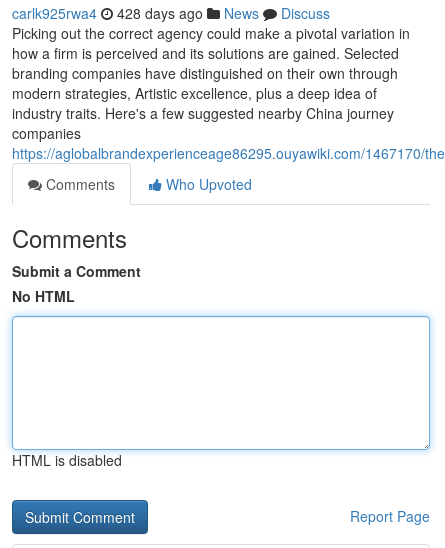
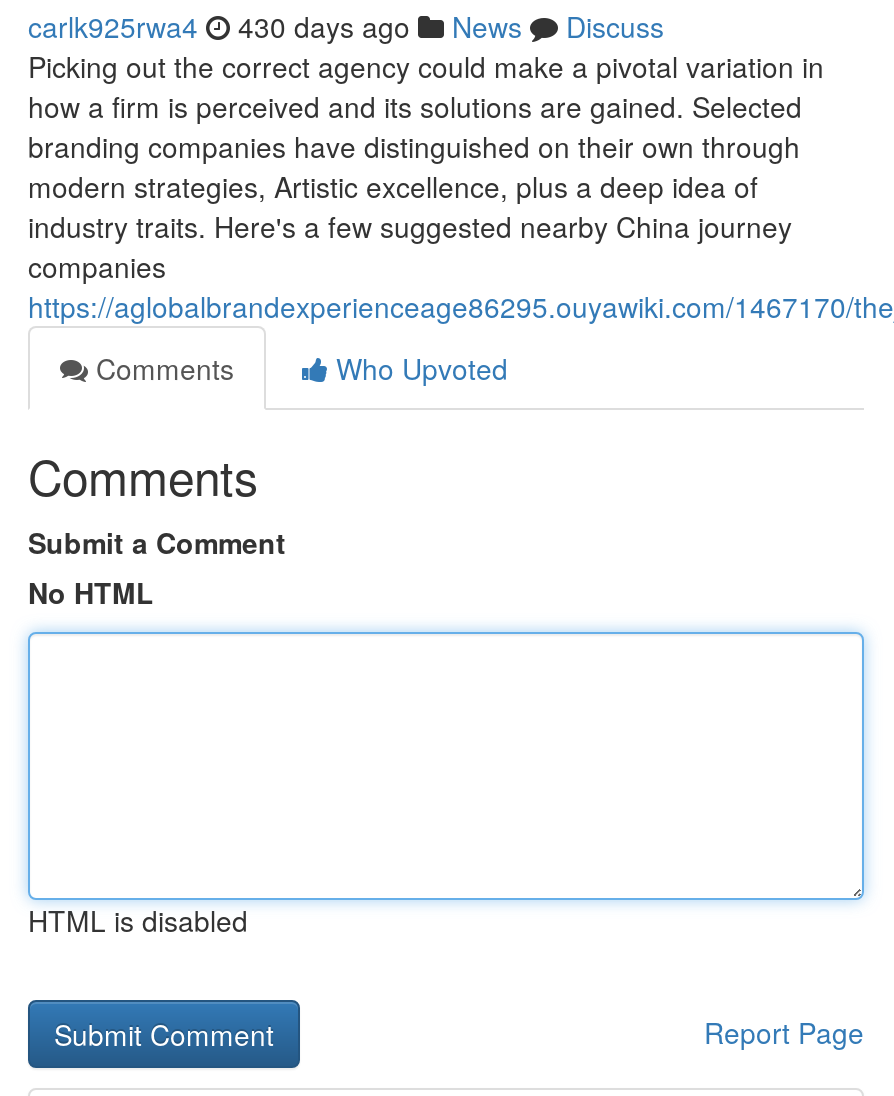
- carlk925rwa4 428 days ago News Discuss
+ carlk925rwa4 430 days ago News Discuss
